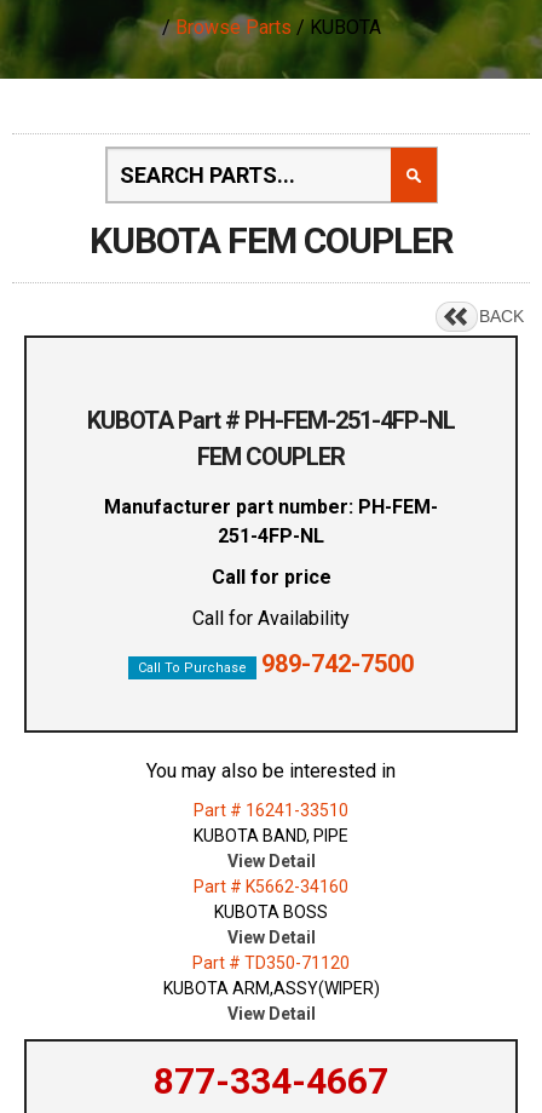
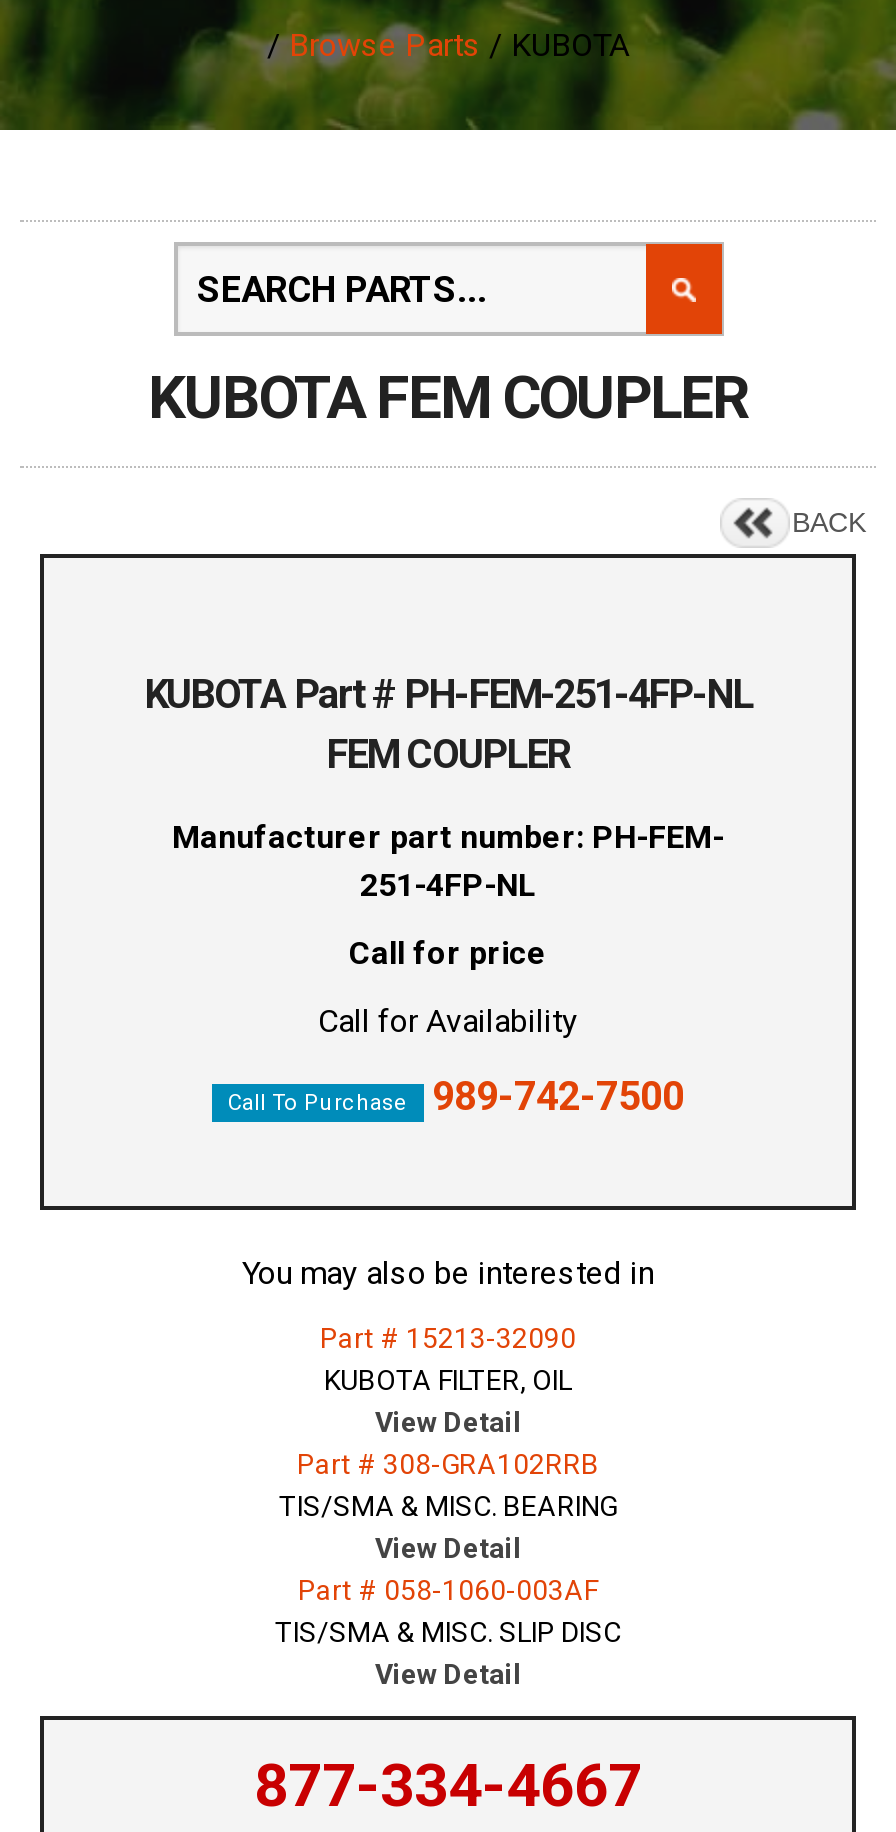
- Part # 16241-33510
+ Part # 15213-32090

- KUBOTA BAND, PIPE
+ KUBOTA FILTER, OIL

- Part # K5662-34160
- KUBOTA BOSS
+ Part # 308-GRA102RRB
+ TIS/SMA & MISC. BEARING

- Part # TD350-71120
- KUBOTA ARM,ASSY(WIPER)
+ Part # 058-1060-003AF
+ TIS/SMA & MISC. SLIP DISC
